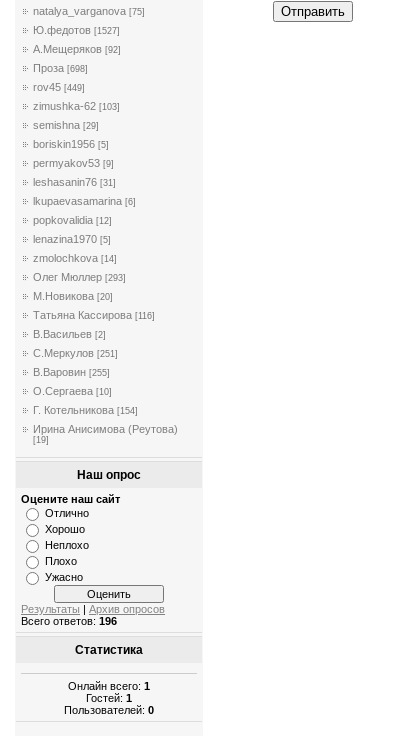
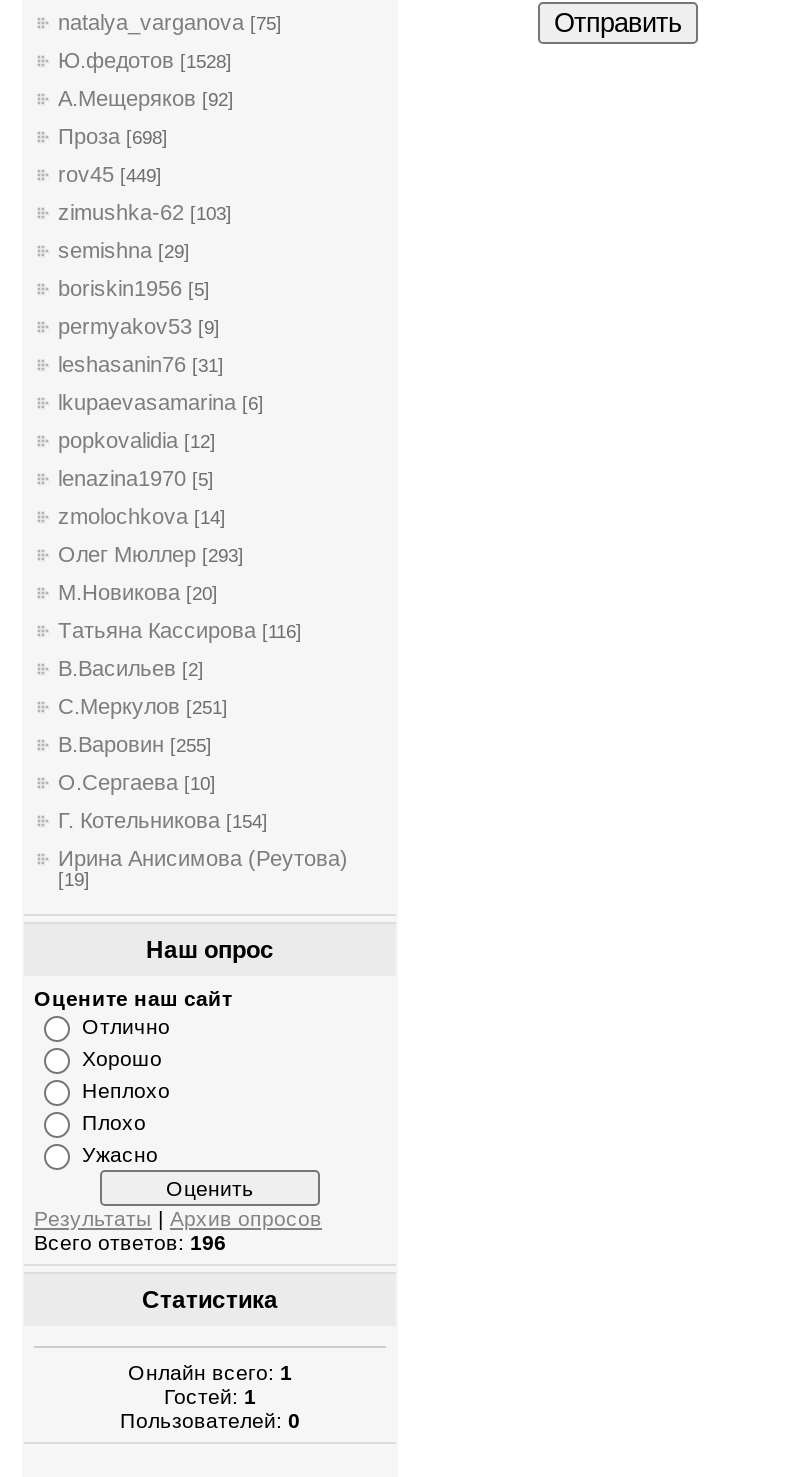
- Ю.федотов [1527]
+ Ю.федотов [1528]
